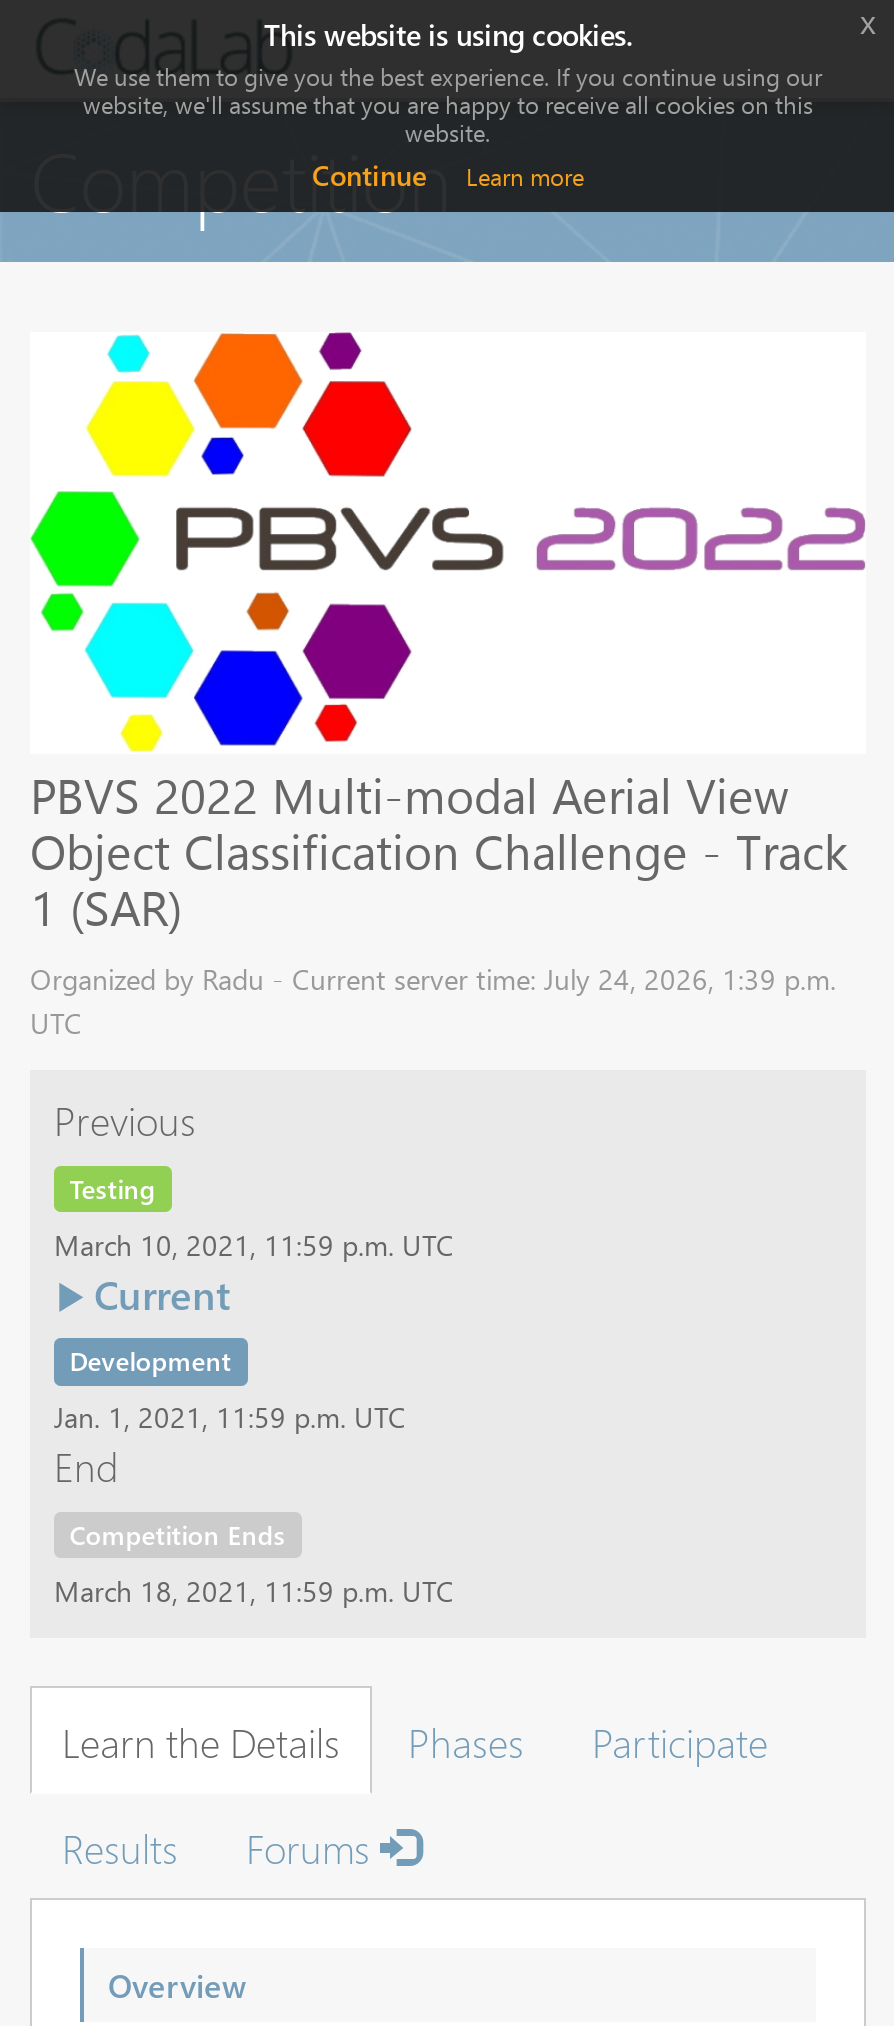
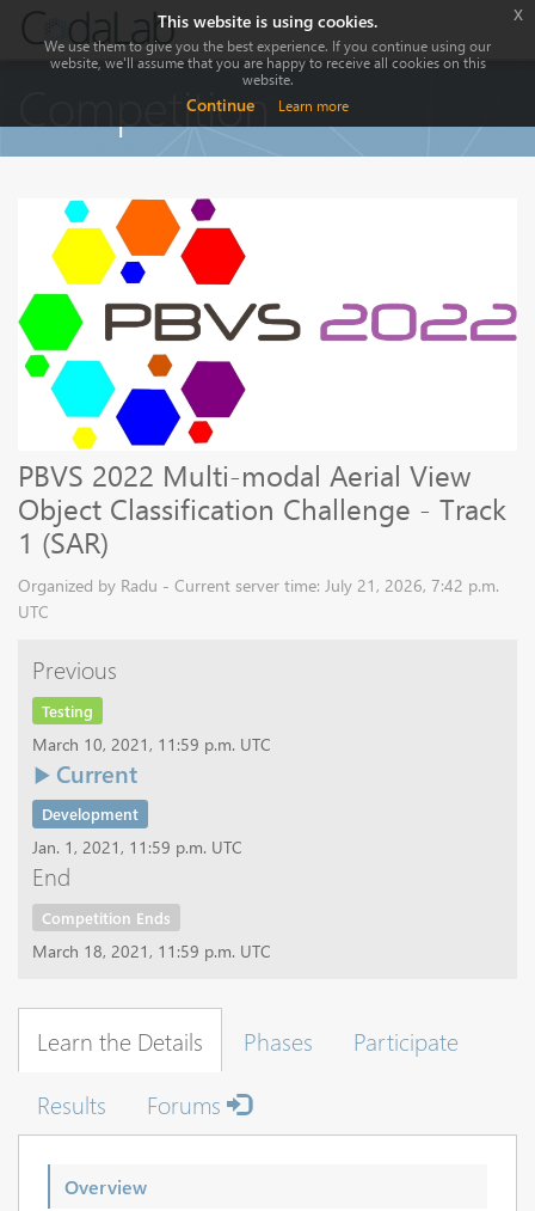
- Organized by Radu - Current server time: July 24, 2026, 1:39 p.m.
+ Organized by Radu - Current server time: July 21, 2026, 7:42 p.m.
